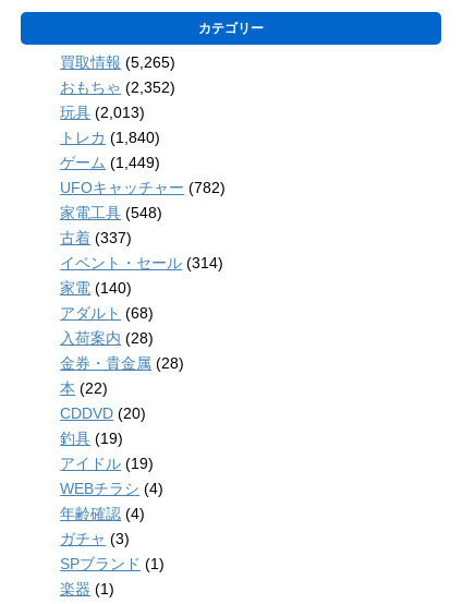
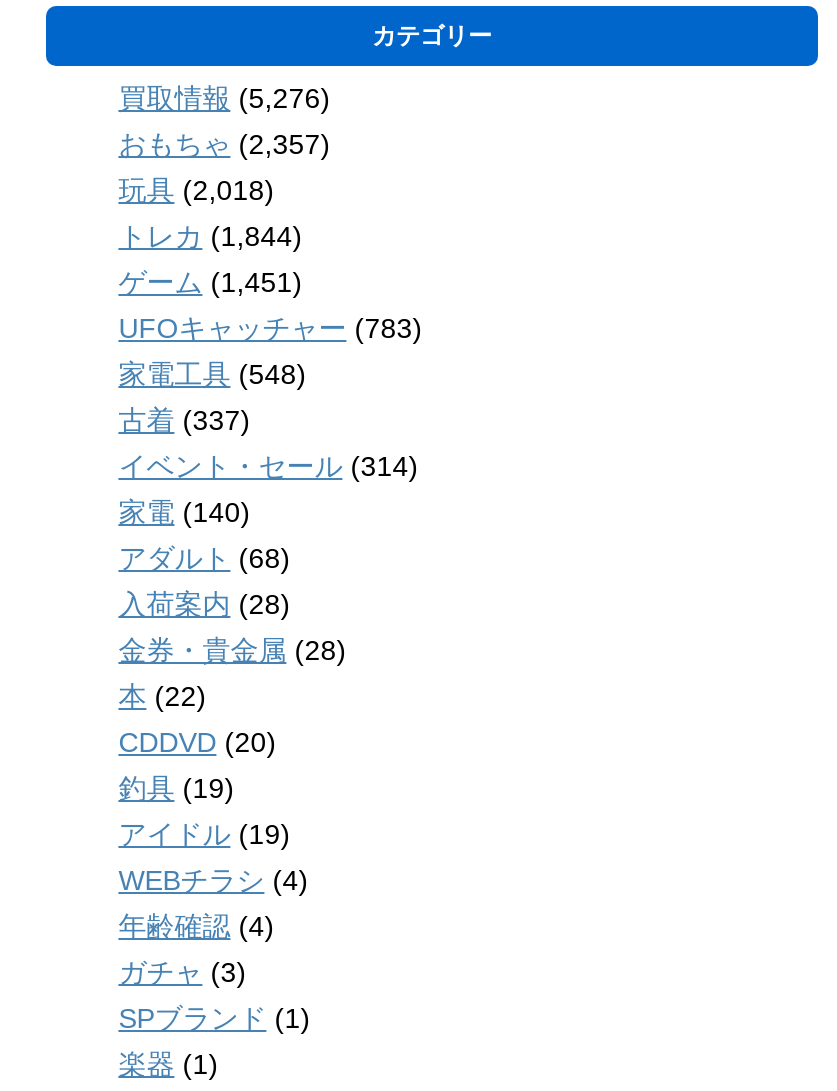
- 買取情報(5,265)
+ 買取情報(5,276)

- おもちゃ(2,352)
+ おもちゃ(2,357)

- 玩具(2,013)
+ 玩具(2,018)

- トレカ(1,840)
+ トレカ(1,844)

- ゲーム(1,449)
+ ゲーム(1,451)

- UFOキャッチャー(782)
+ UFOキャッチャー(783)
